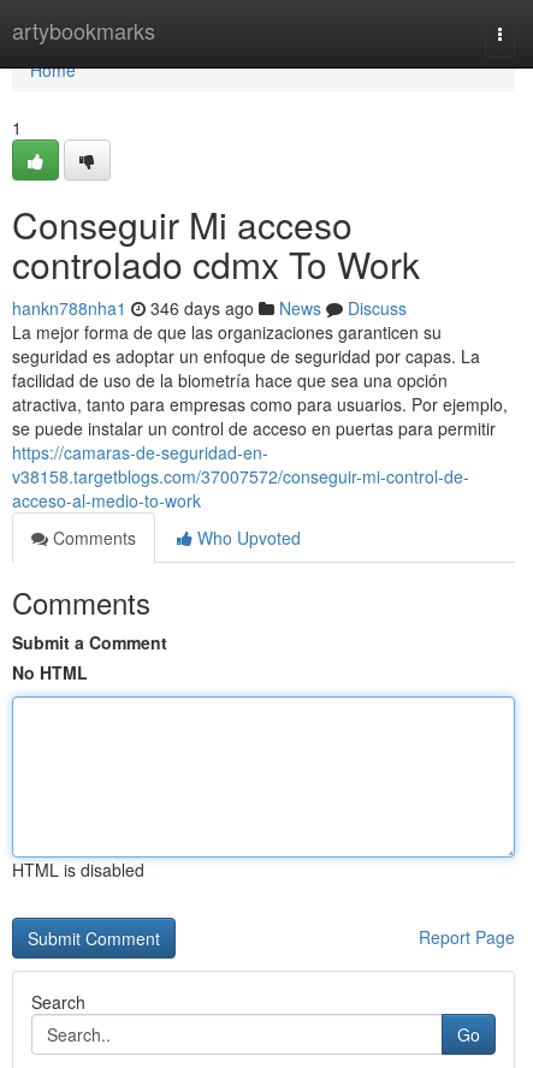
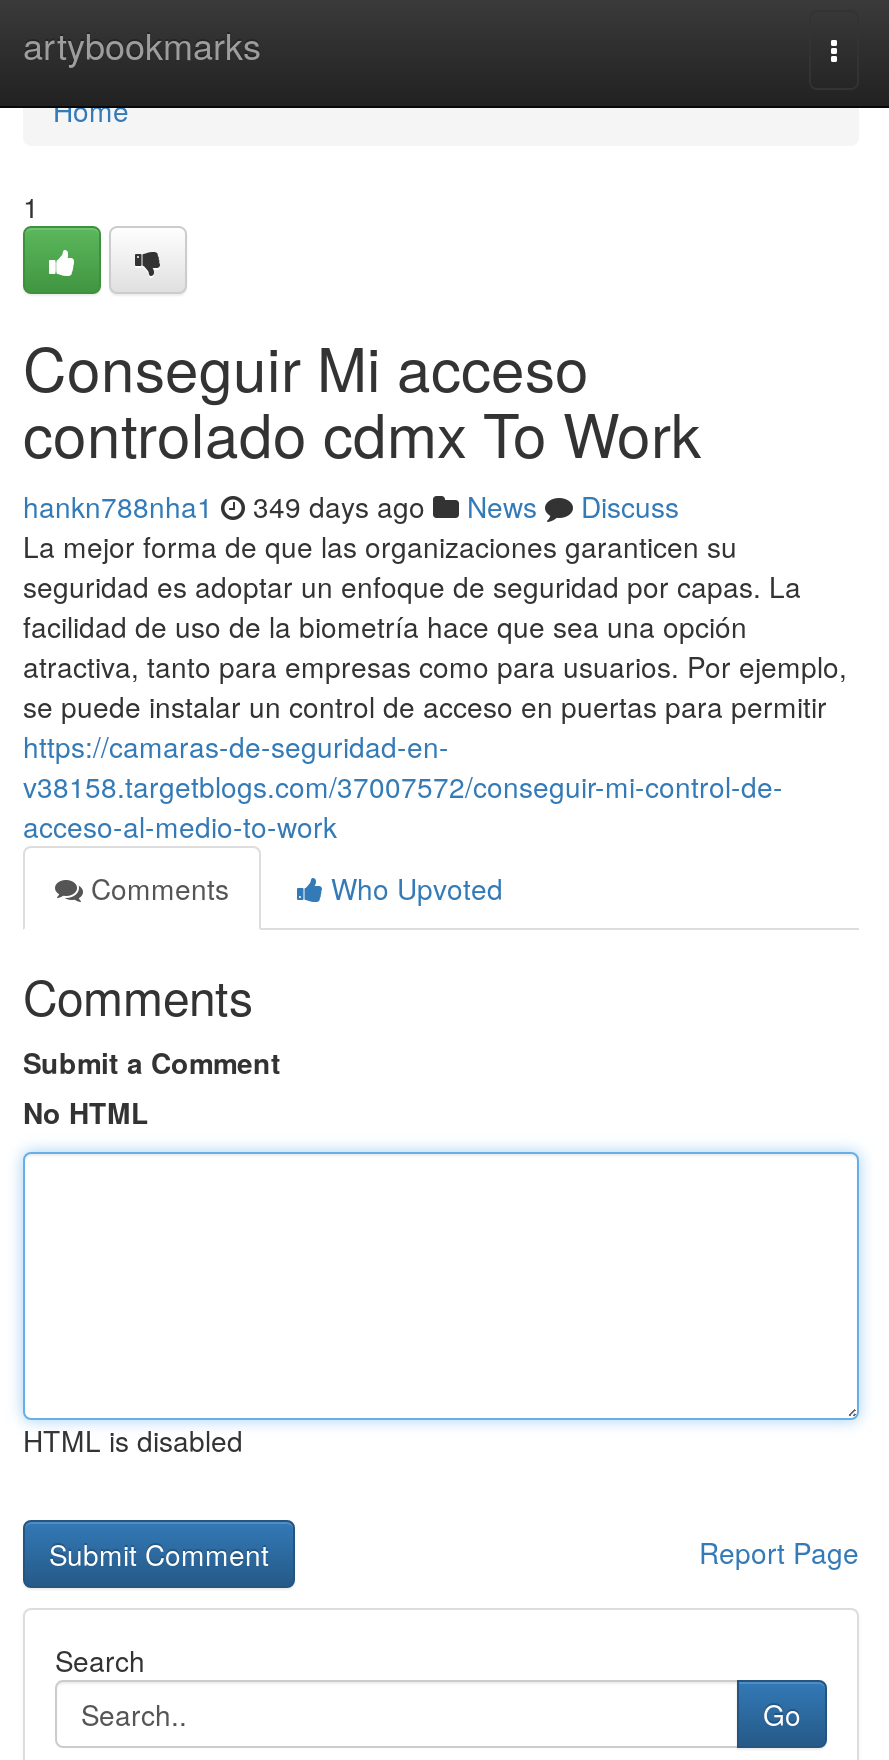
- hankn788nha1 346 days ago News Discuss
+ hankn788nha1 349 days ago News Discuss
